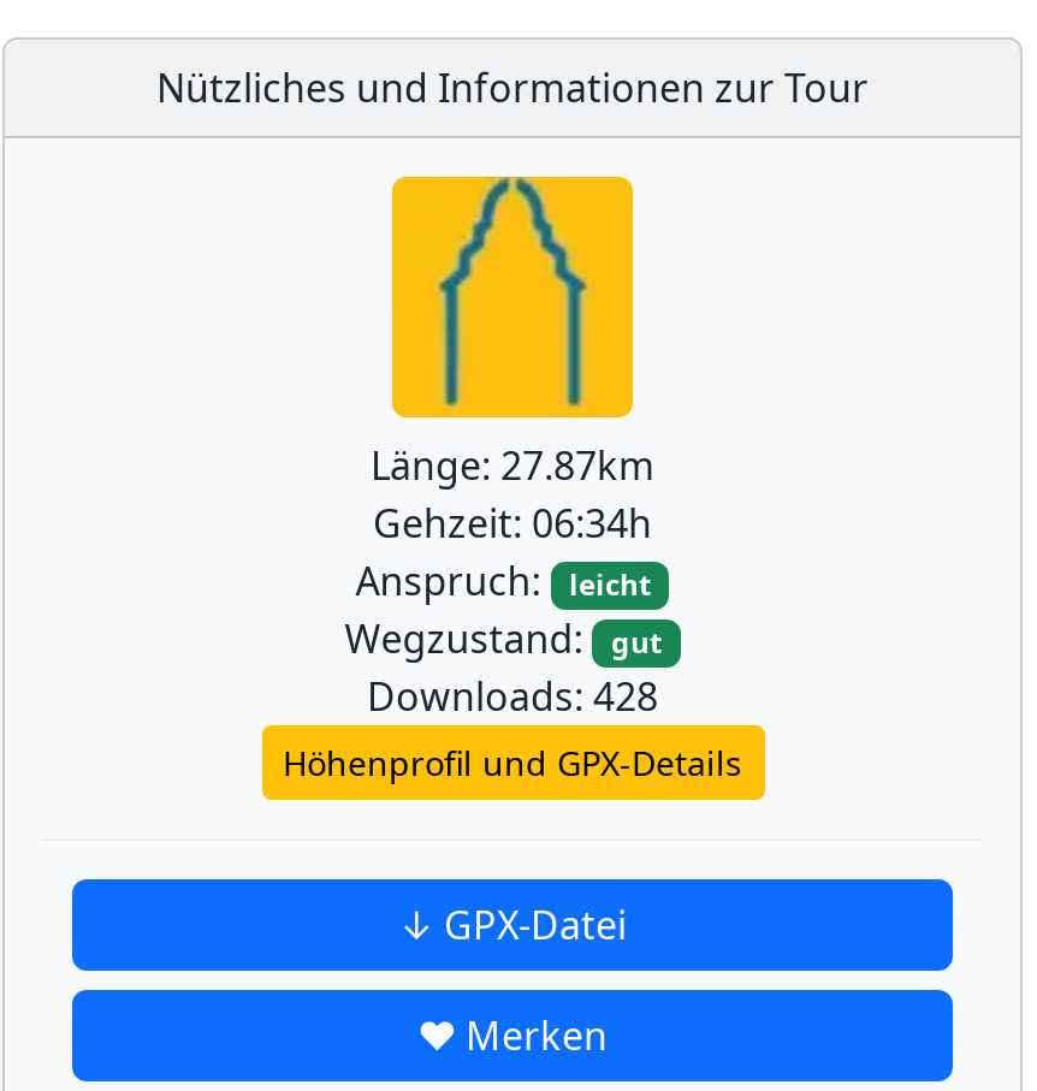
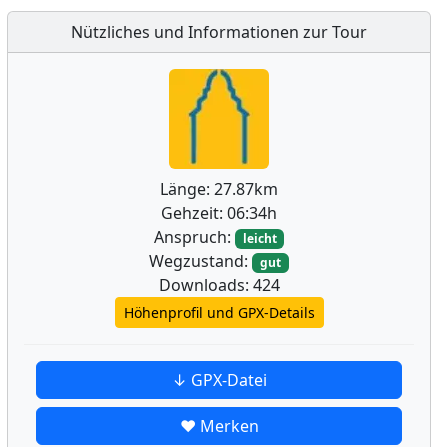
- Downloads: 428
+ Downloads: 424
